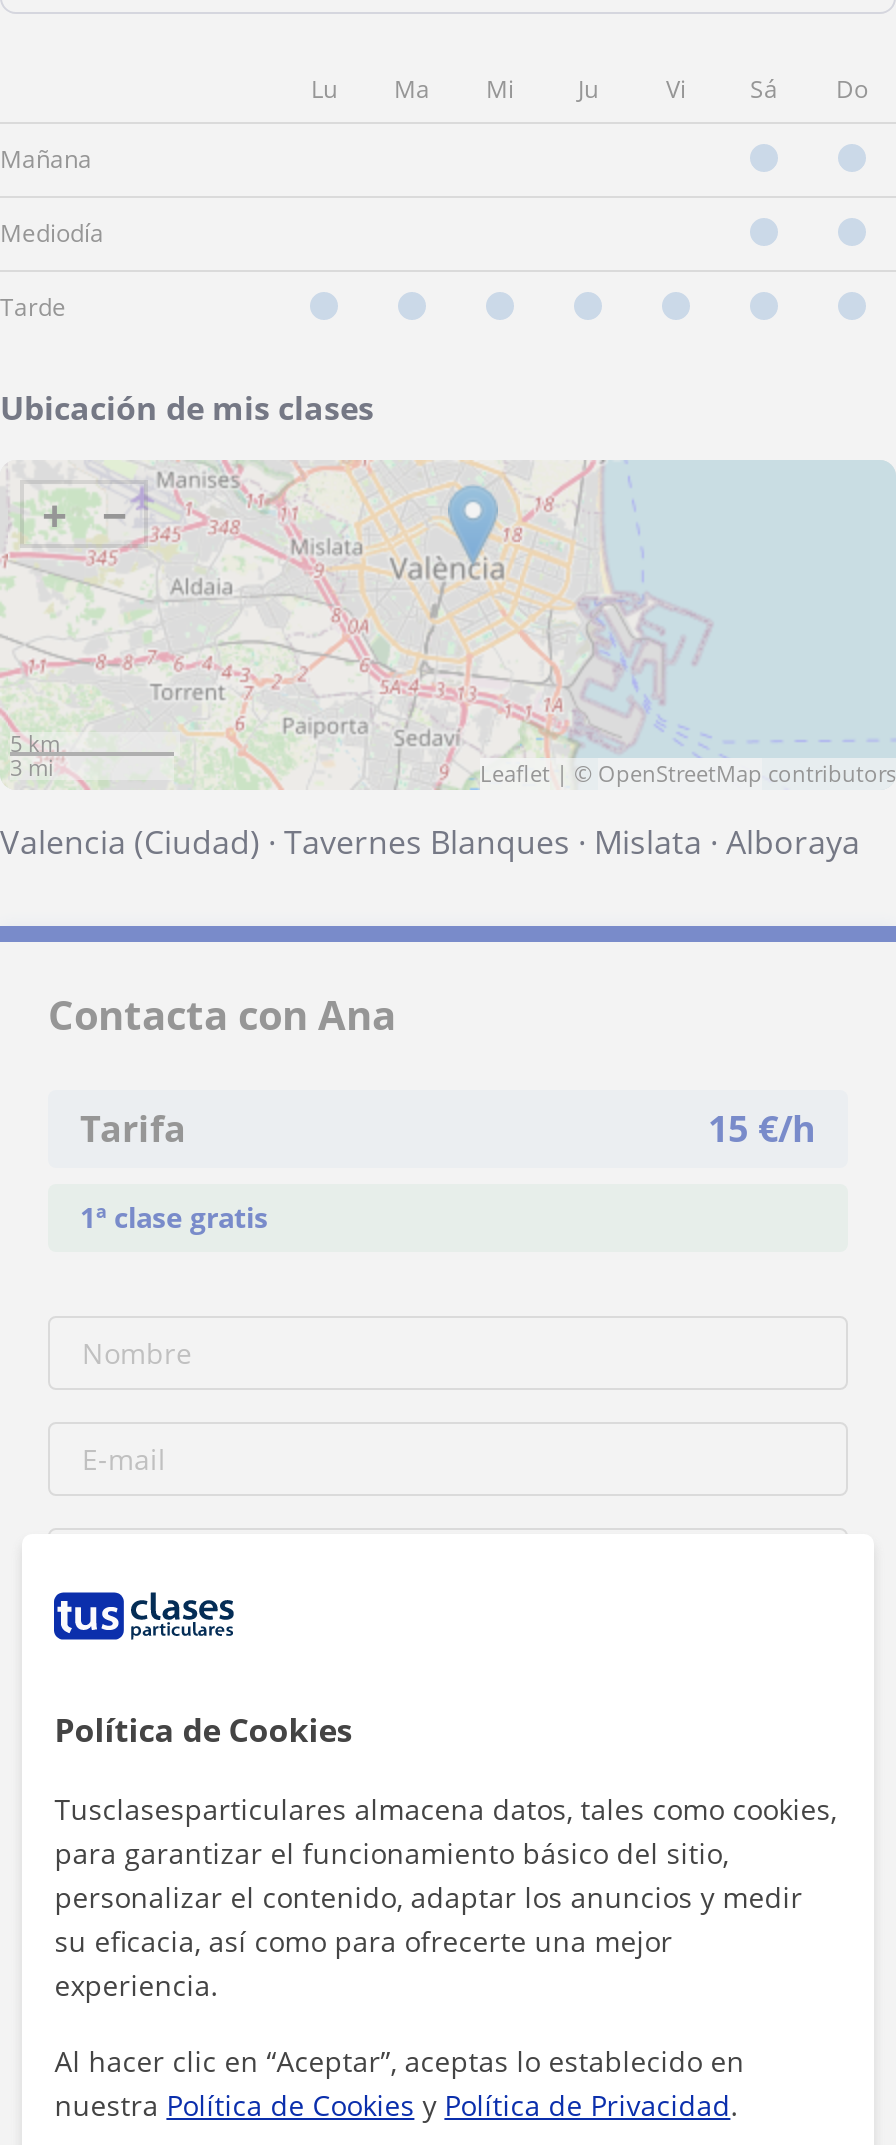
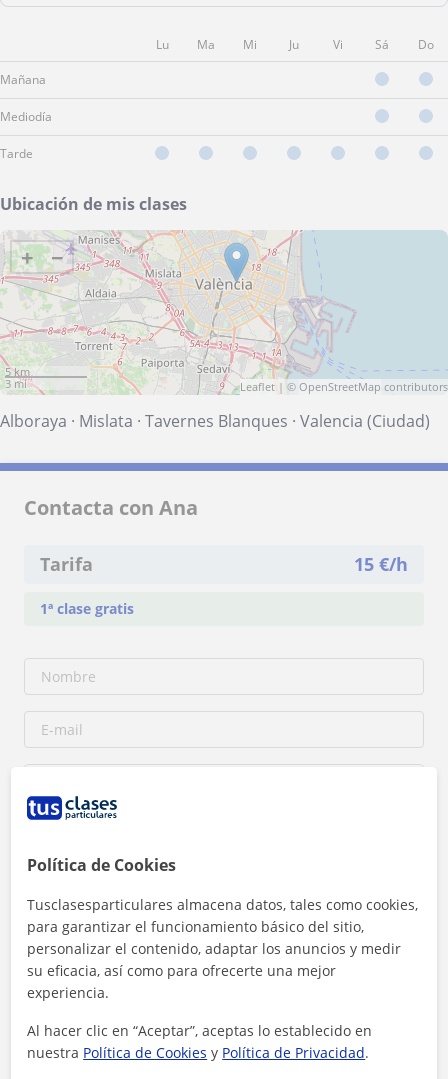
- Valencia (Ciudad) · Tavernes Blanques · Mislata · Alboraya
+ Alboraya · Mislata · Tavernes Blanques · Valencia (Ciudad)
